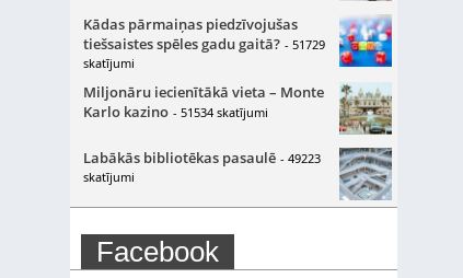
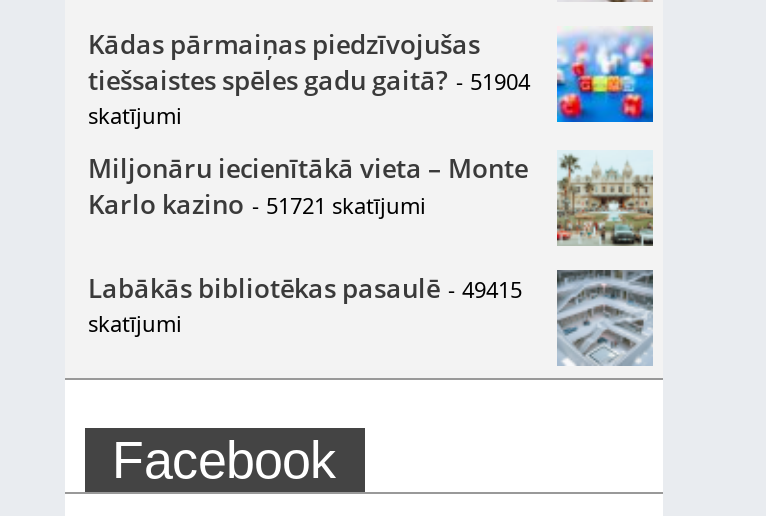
- tiešsaistes spēles gadu gaitā? - 51729
+ tiešsaistes spēles gadu gaitā? - 51904

- Karlo kazino - 51534 skatījumi
+ Karlo kazino - 51721 skatījumi

- Labākās bibliotēkas pasaulē - 49223
+ Labākās bibliotēkas pasaulē - 49415
